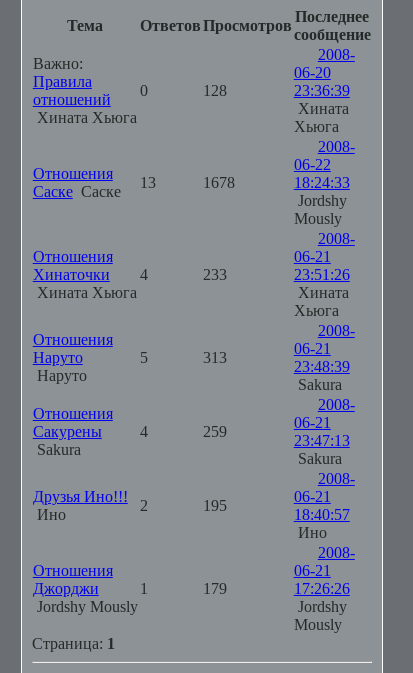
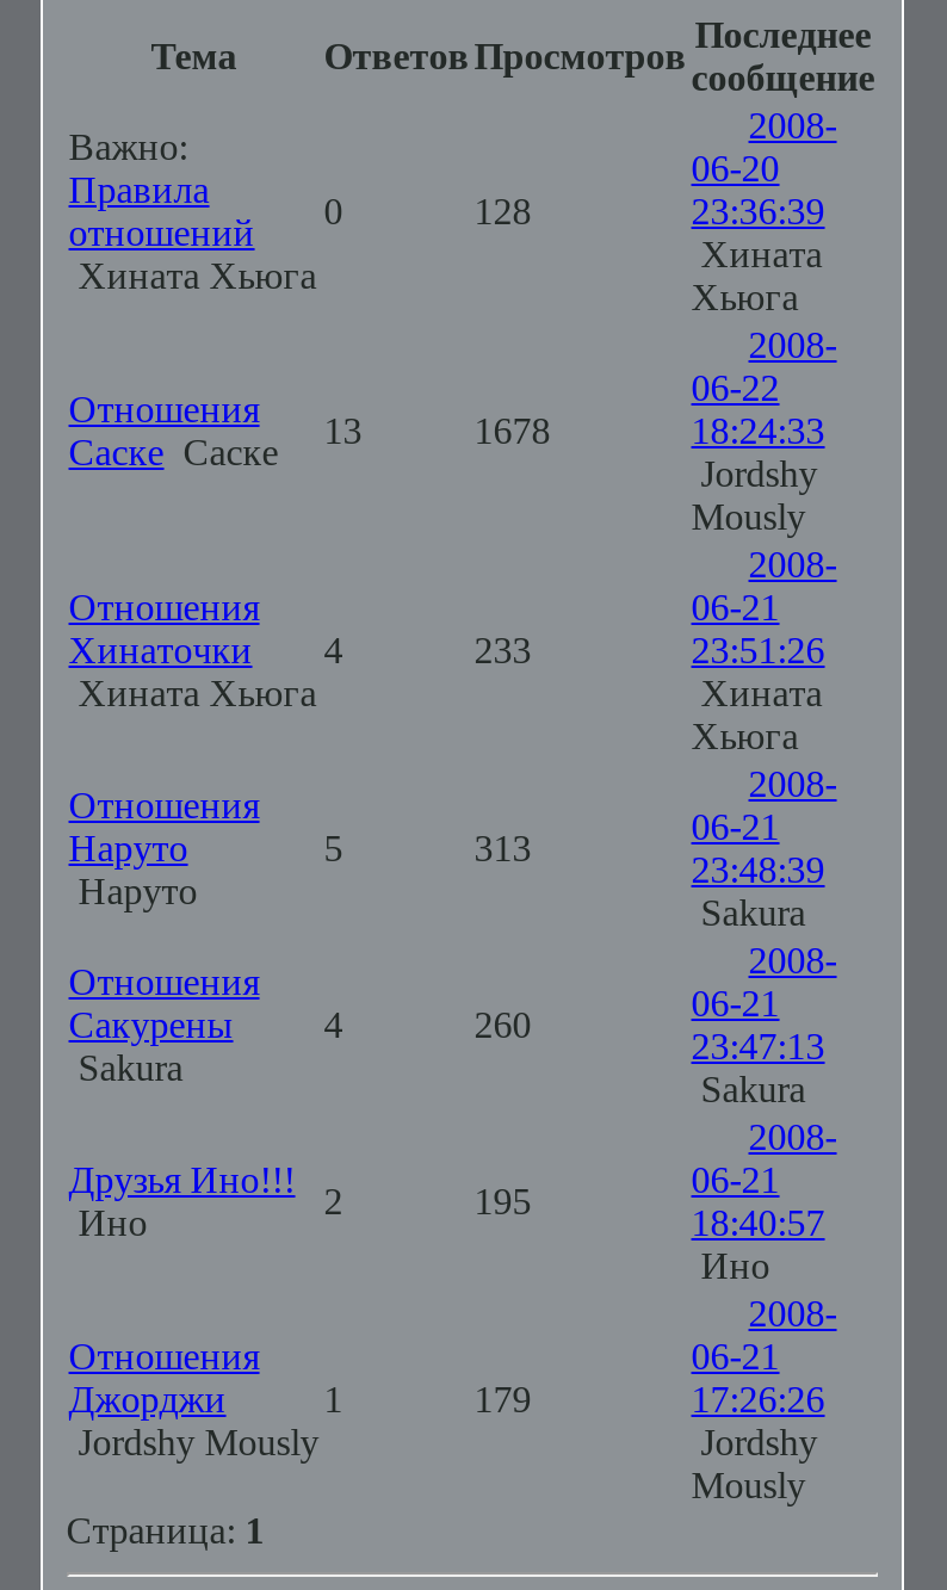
- 259
+ 260
